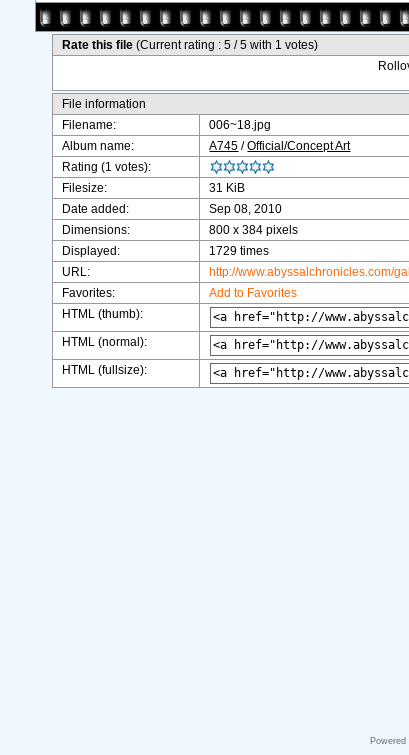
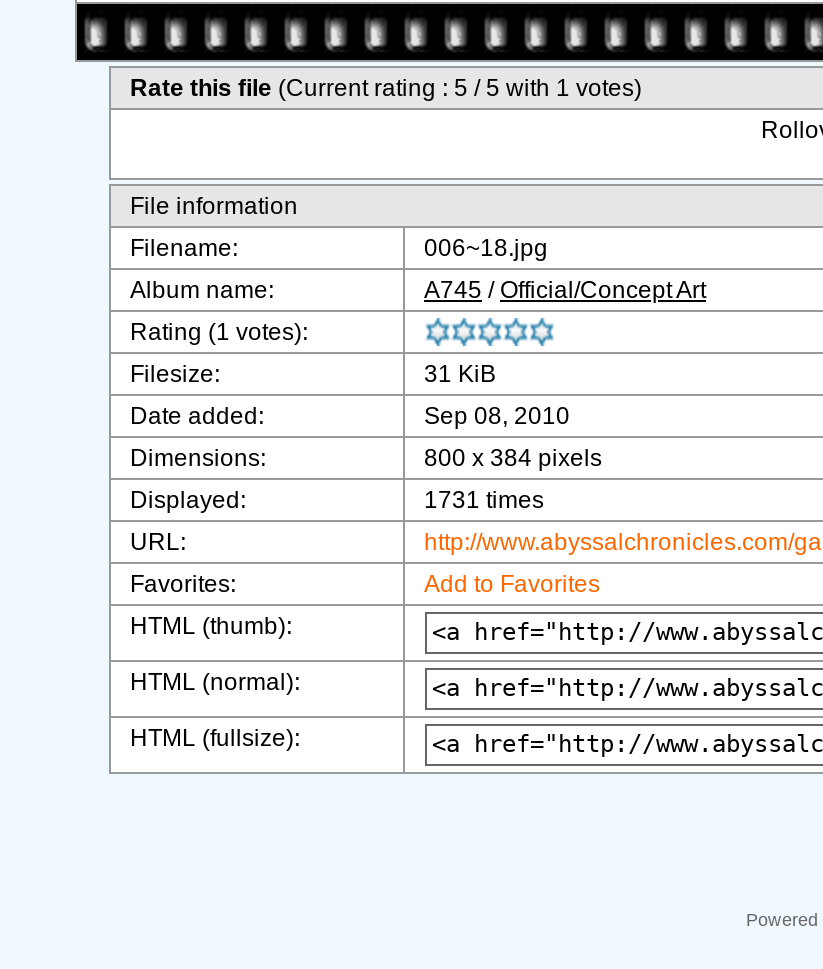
- 1729 times
+ 1731 times
